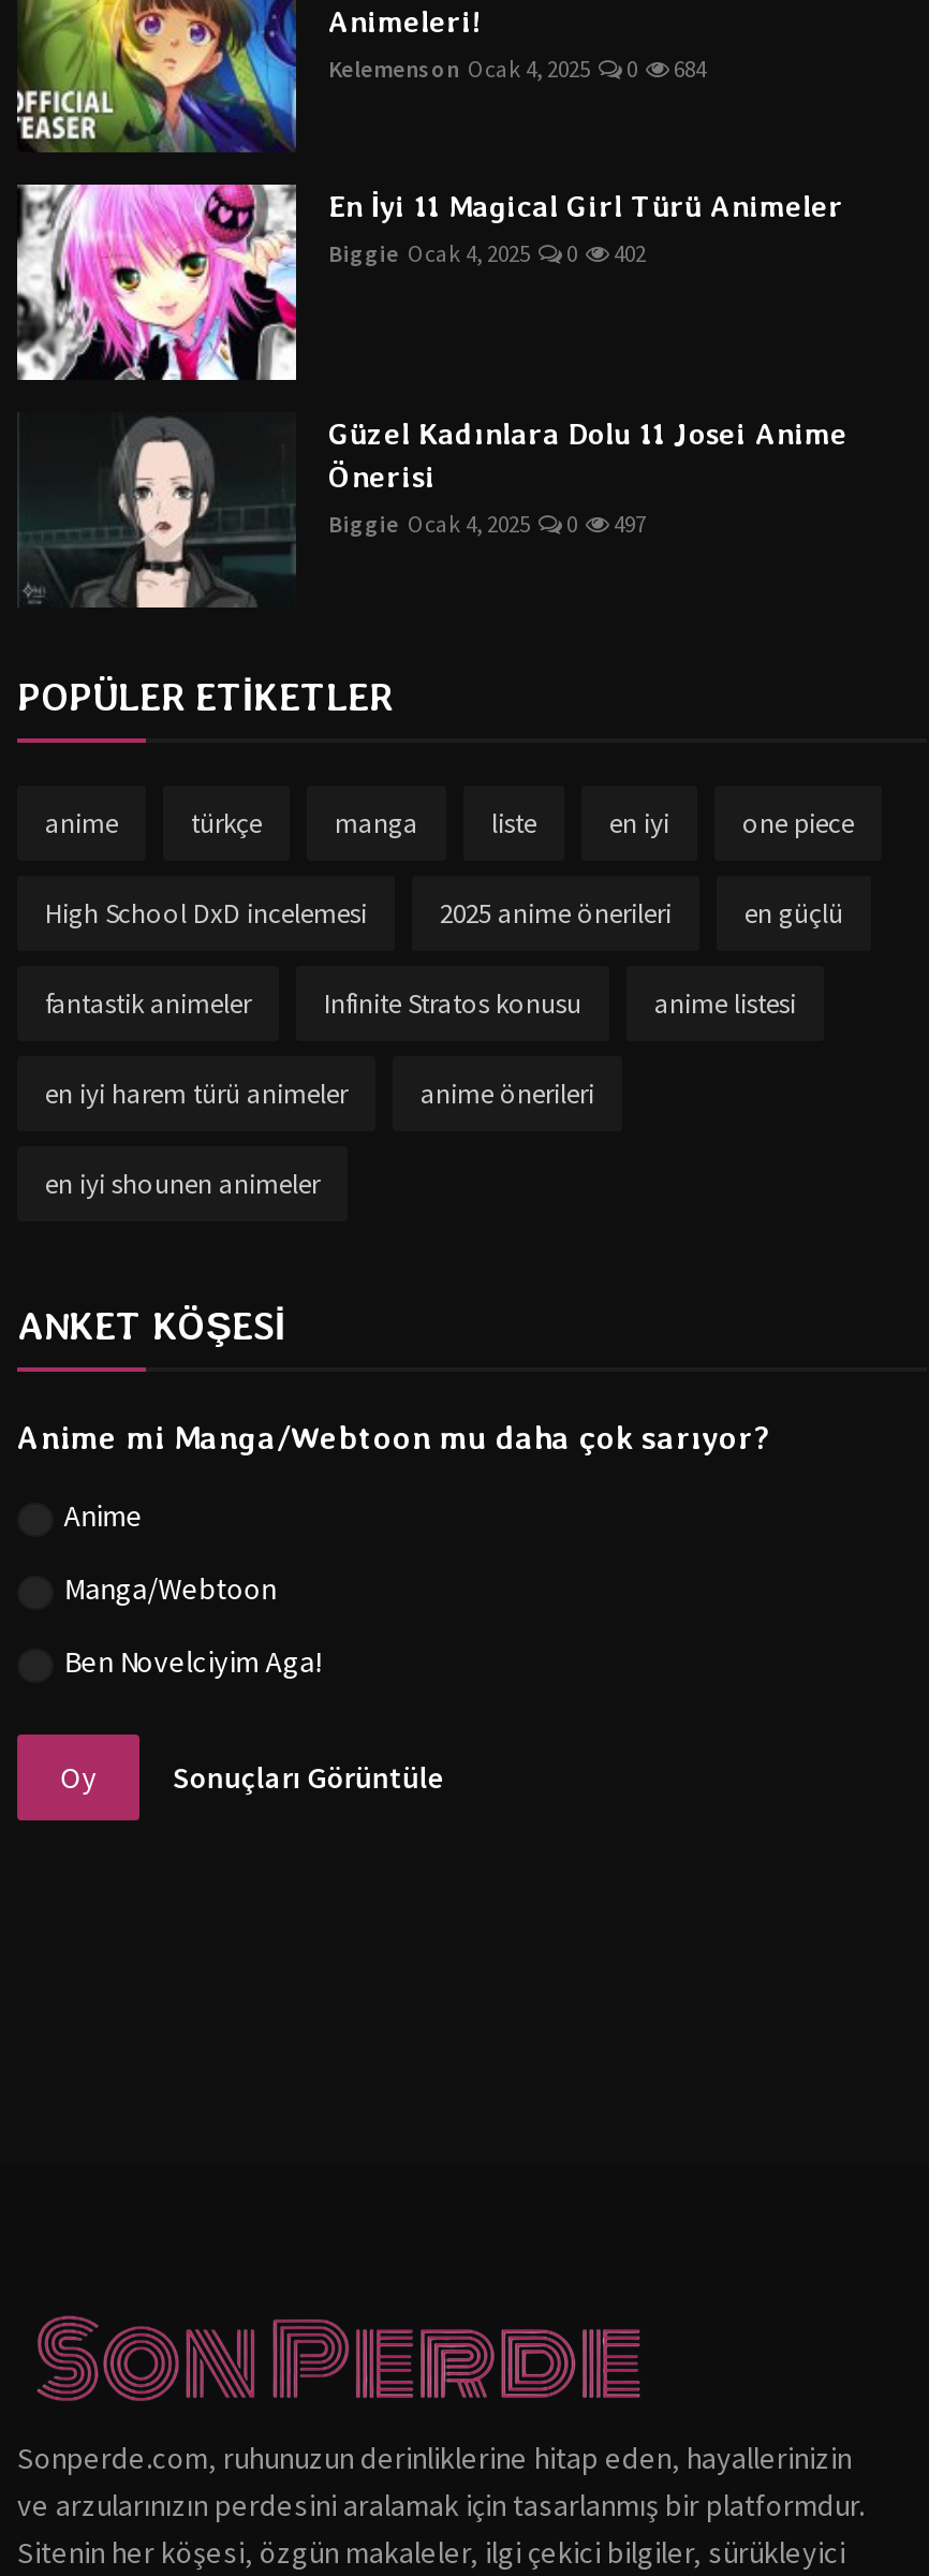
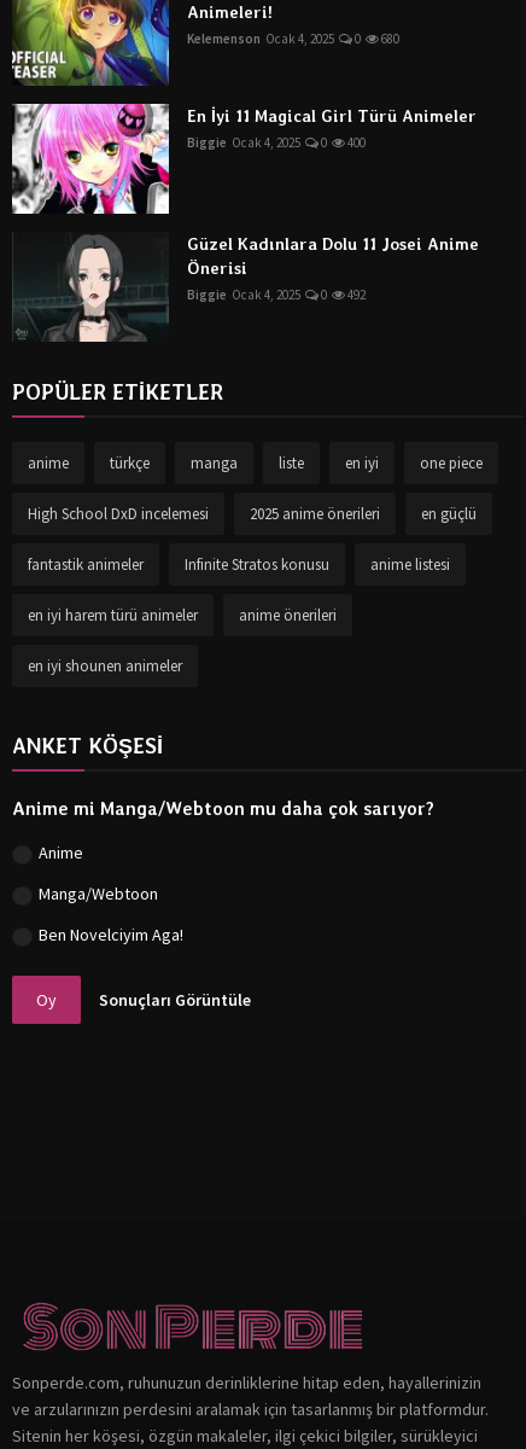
- Kelemenson Ocak 4, 2025 0 684
+ Kelemenson Ocak 4, 2025 0 680

- Biggie Ocak 4, 2025 0 402
+ Biggie Ocak 4, 2025 0 400

- Biggie Ocak 4, 2025 0 497
+ Biggie Ocak 4, 2025 0 492
